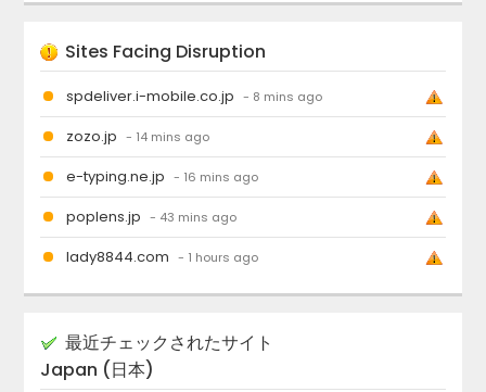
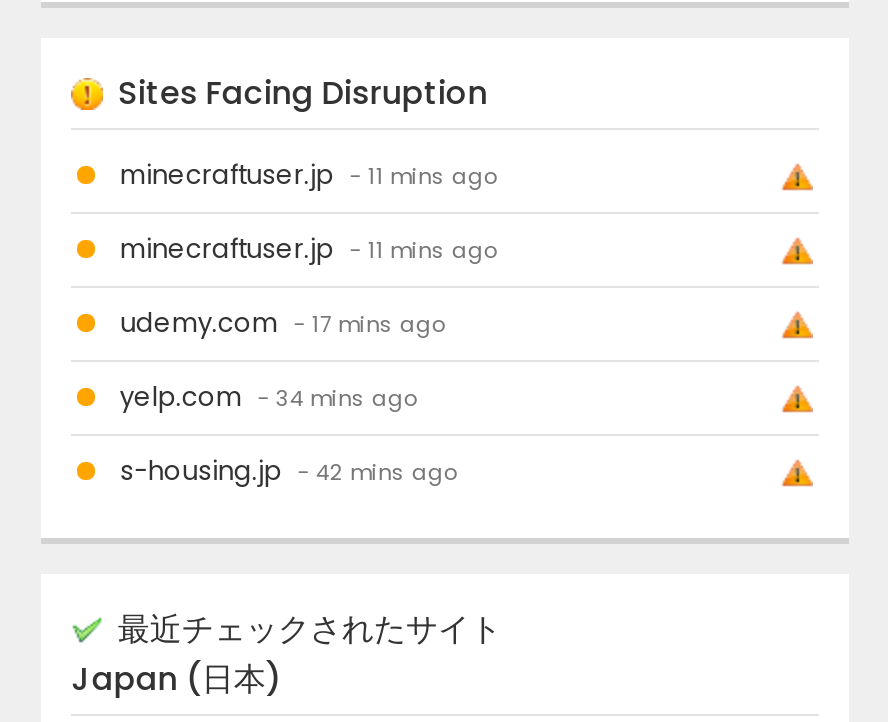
- spdeliver.i-mobile.co.jp - 8 mins ago
+ minecraftuser.jp - 11 mins ago

- zozo.jp - 14 mins ago
+ minecraftuser.jp - 11 mins ago

- e-typing.ne.jp - 16 mins ago
+ udemy.com - 17 mins ago

- poplens.jp - 43 mins ago
+ yelp.com - 34 mins ago

- lady8844.com - 1 hours ago
+ s-housing.jp - 42 mins ago
